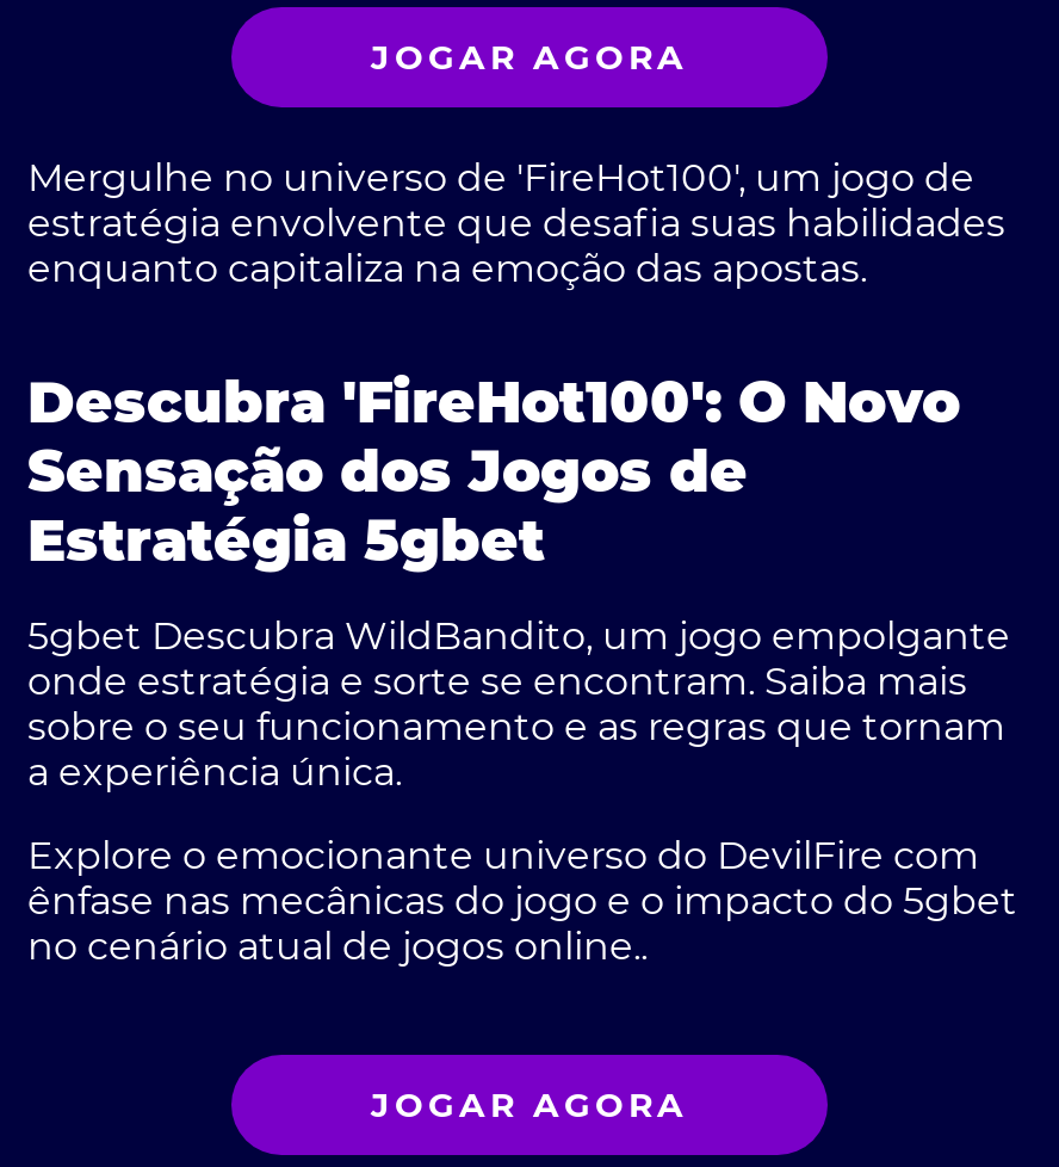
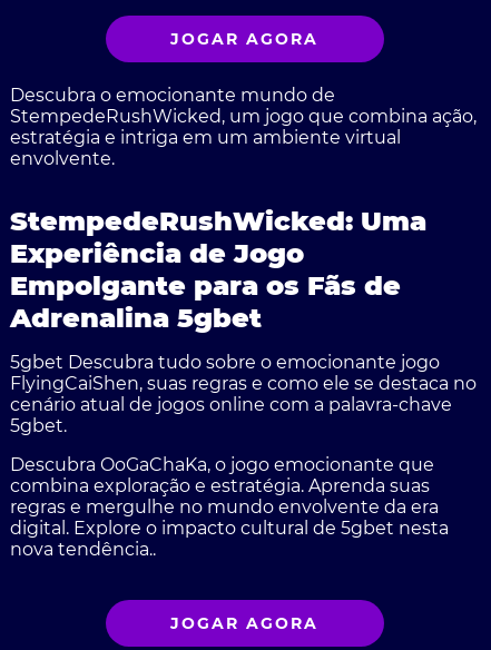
- Mergulhe no universo de 'FireHot100', um jogo de
- estratégia envolvente que desafia suas habilidades
- enquanto capitaliza na emoção das apostas.
+ Descubra o emocionante mundo de
+ StempedeRushWicked, um jogo que combina ação,
+ estratégia e intriga em um ambiente virtual
+ envolvente.

- Descubra 'FireHot100': O Novo
- Sensação dos Jogos de
- Estratégia 5gbet
+ StempedeRushWicked: Uma
+ Experiência de Jogo
+ Empolgante para os Fãs de
+ Adrenalina 5gbet

- 5gbet Descubra WildBandito, um jogo empolgante
- onde estratégia e sorte se encontram. Saiba mais
- sobre o seu funcionamento e as regras que tornam
- a experiência única.
+ 5gbet Descubra tudo sobre o emocionante jogo
+ FlyingCaiShen, suas regras e como ele se destaca no
+ cenário atual de jogos online com a palavra-chave
+ 5gbet.

- Explore o emocionante universo do DevilFire com
- ênfase nas mecânicas do jogo e o impacto do 5gbet
- no cenário atual de jogos online..
+ Descubra OoGaChaKa, o jogo emocionante que
+ combina exploração e estratégia. Aprenda suas
+ regras e mergulhe no mundo envolvente da era
+ digital. Explore o impacto cultural de 5gbet nesta
+ nova tendência..
